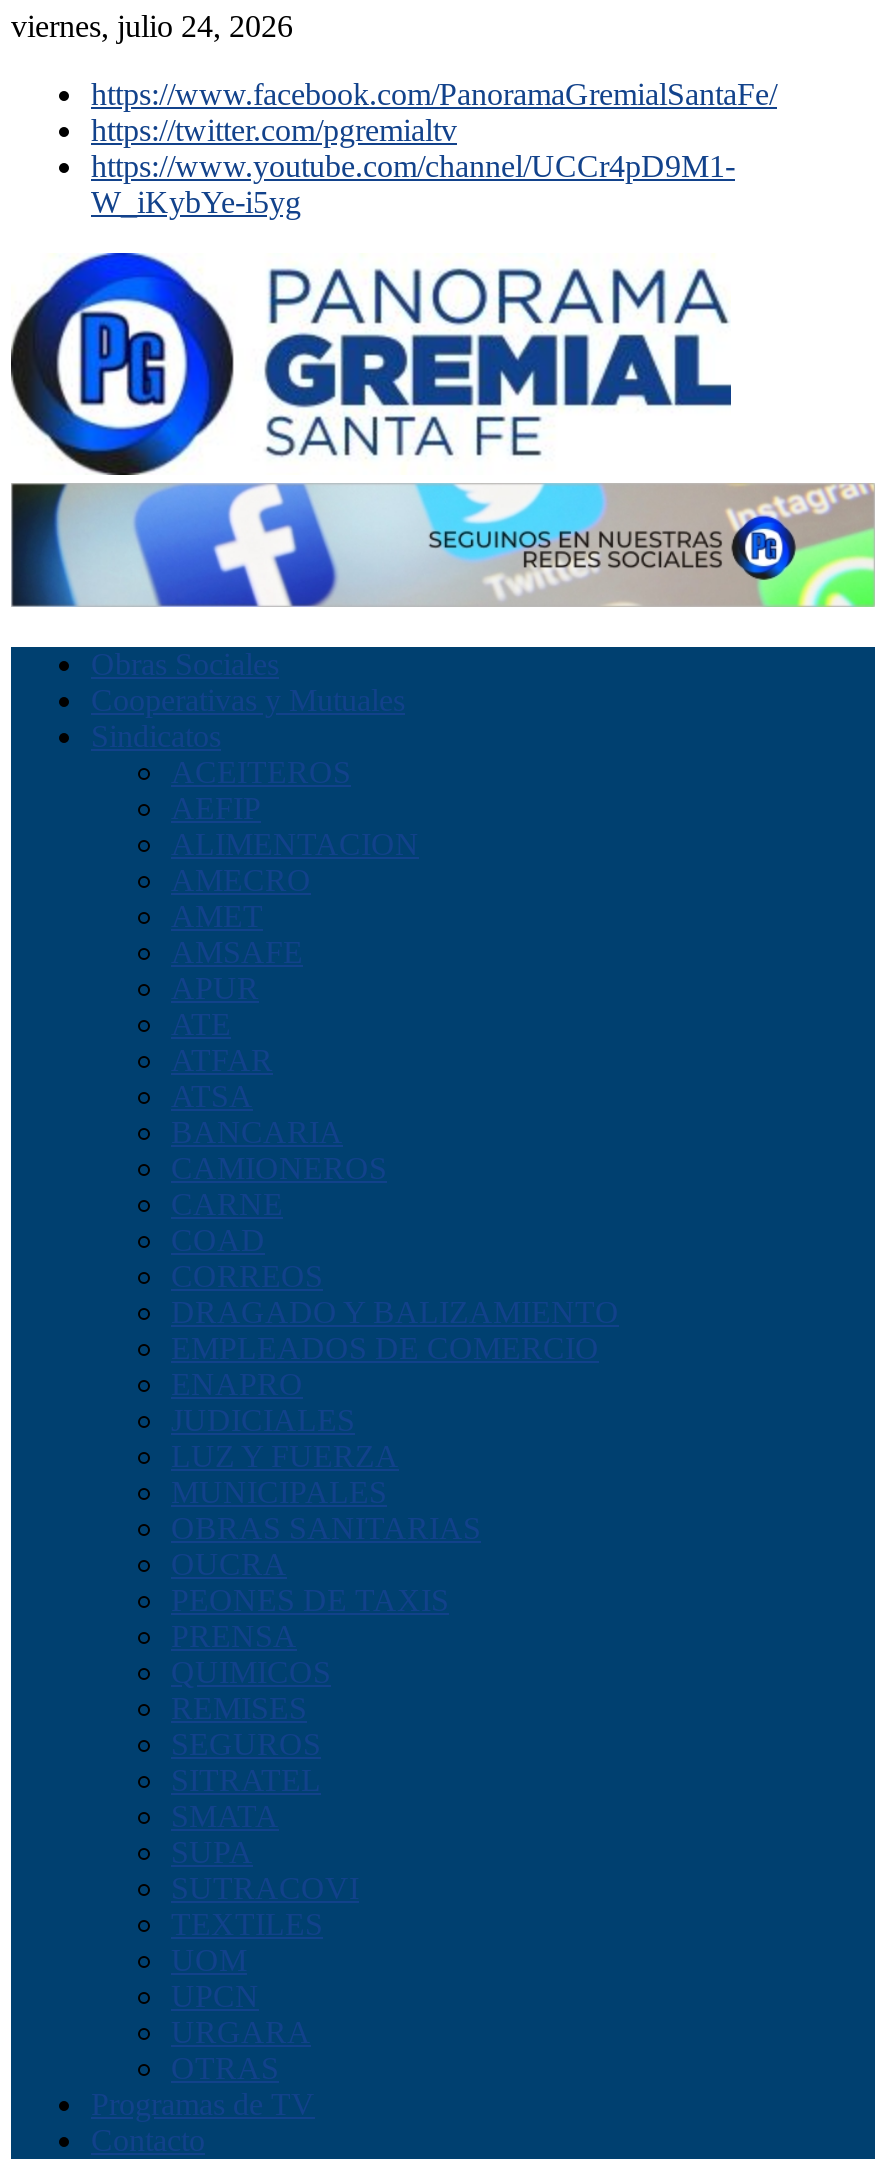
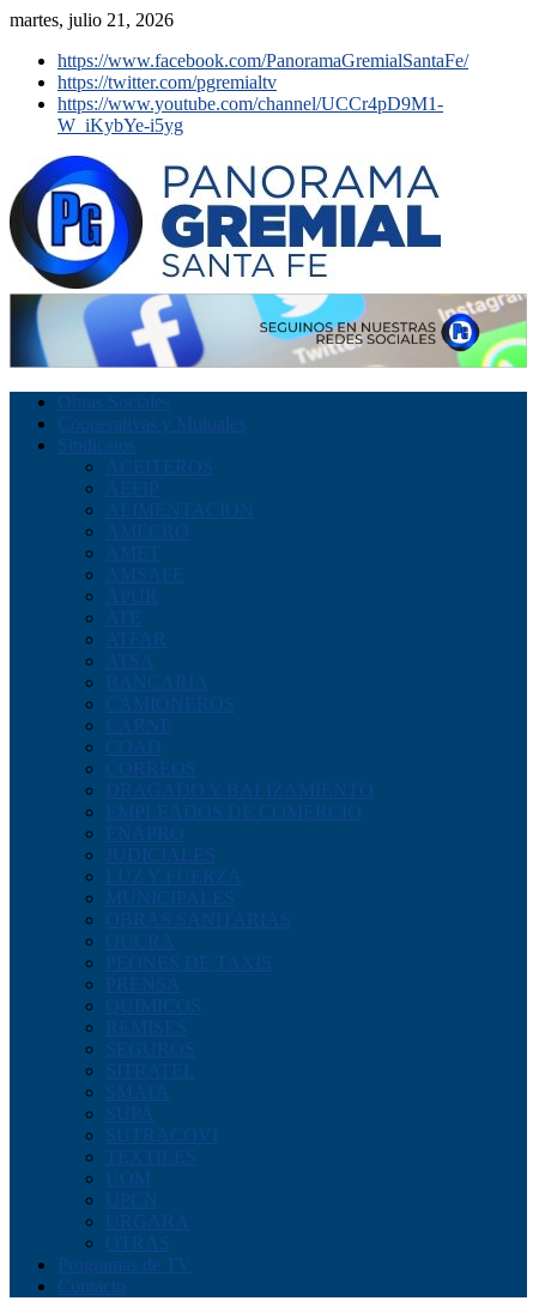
- viernes, julio 24, 2026
+ martes, julio 21, 2026
